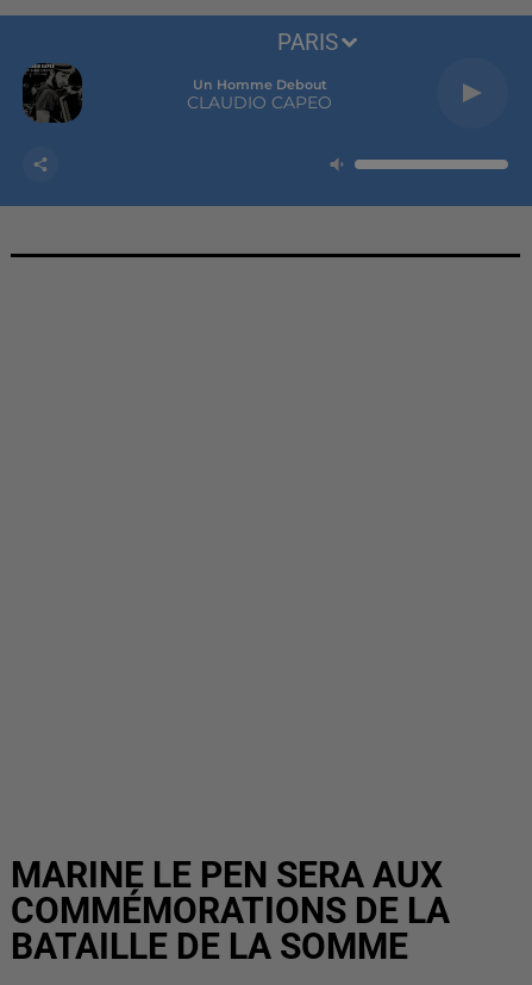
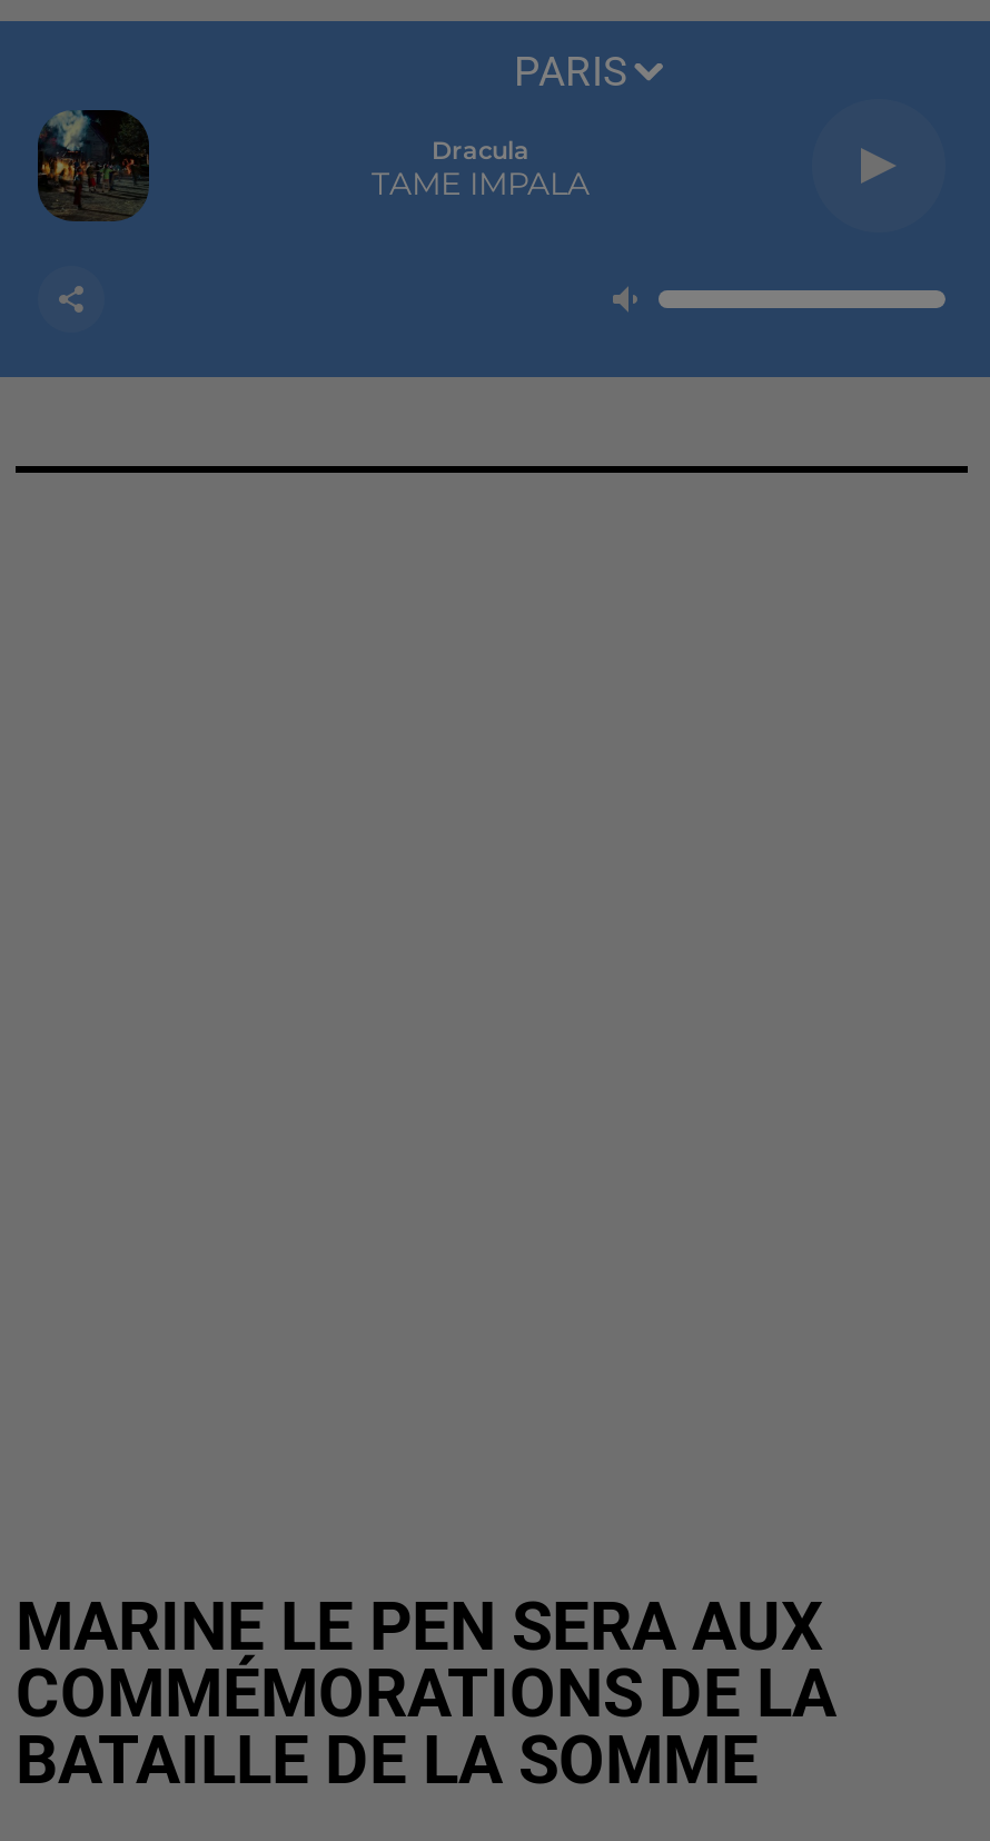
- [image]
+ [image]

- Un Homme Debout
- CLAUDIO CAPEO
+ Dracula
+ TAME IMPALA
